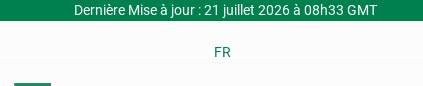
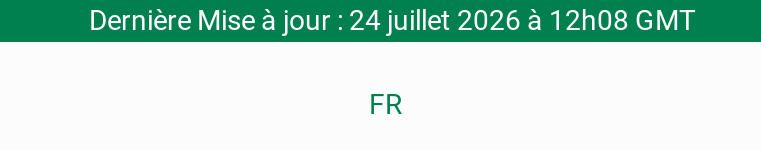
- Dernière Mise à jour : 21 juillet 2026 à 08h33 GMT
+ Dernière Mise à jour : 24 juillet 2026 à 12h08 GMT
